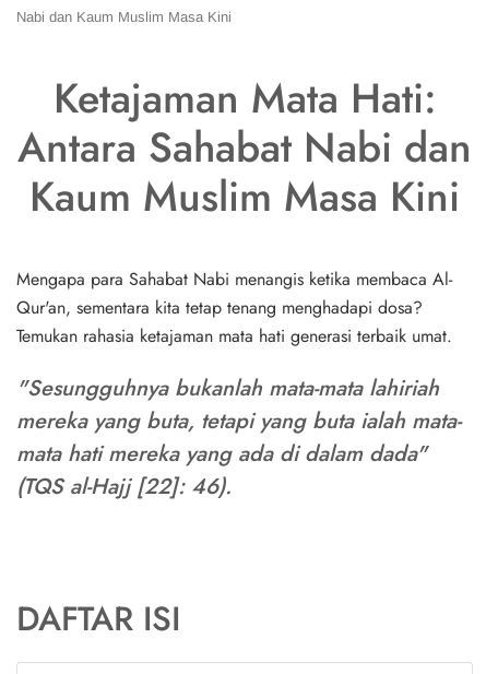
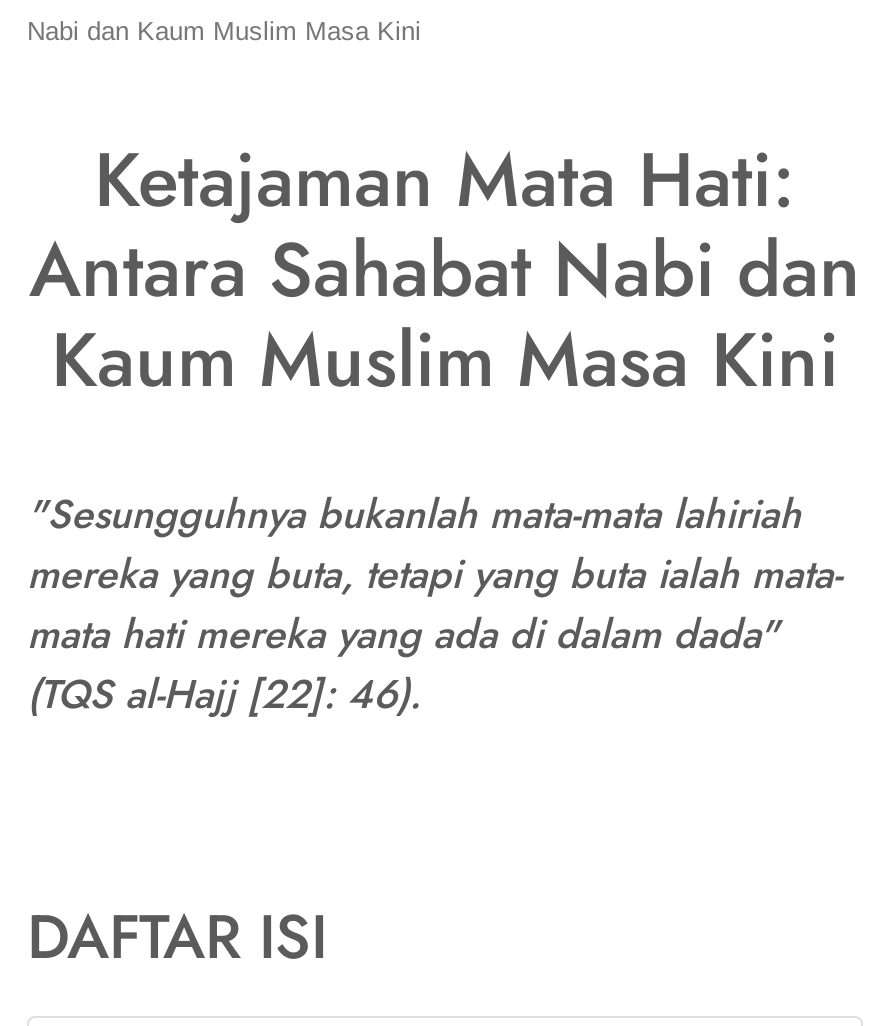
- Mengapa para Sahabat Nabi menangis ketika membaca Al-
- Qur'an, sementara kita tetap tenang menghadapi dosa?
- Temukan rahasia ketajaman mata hati generasi terbaik umat.
